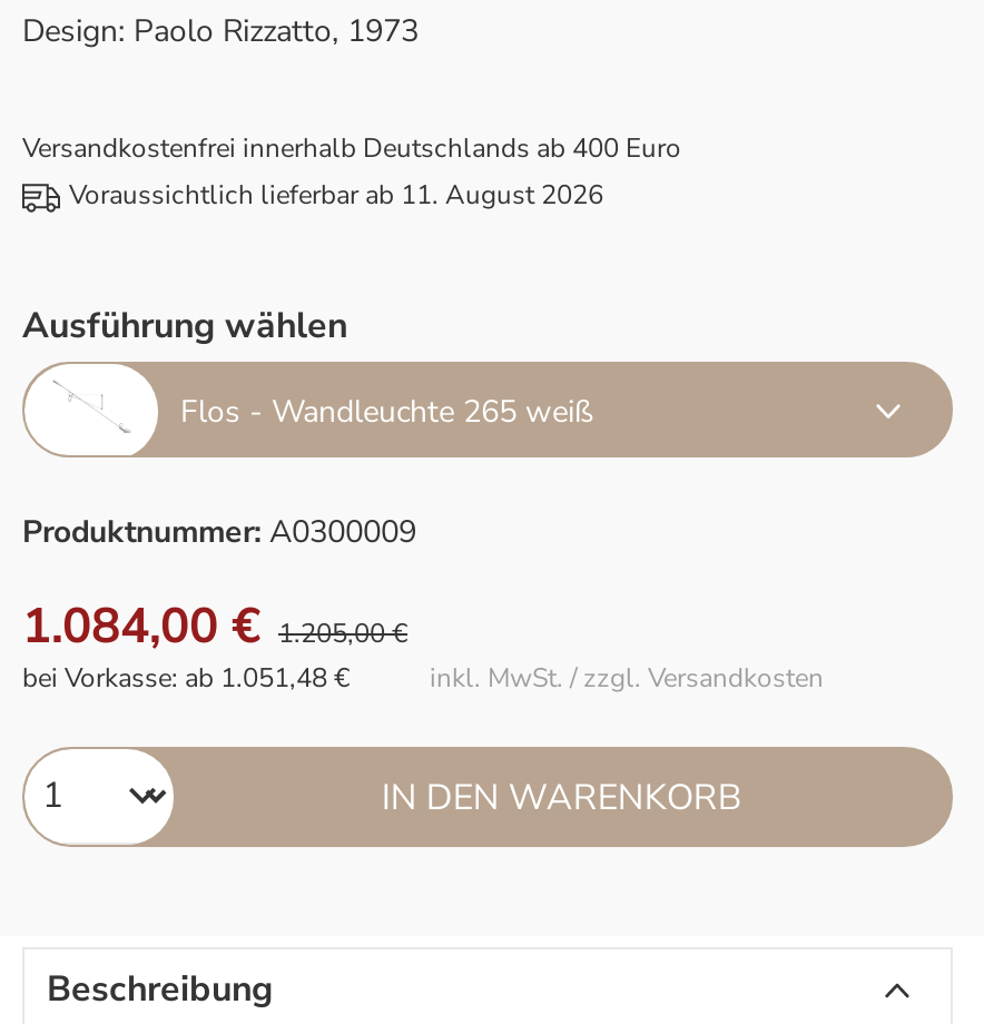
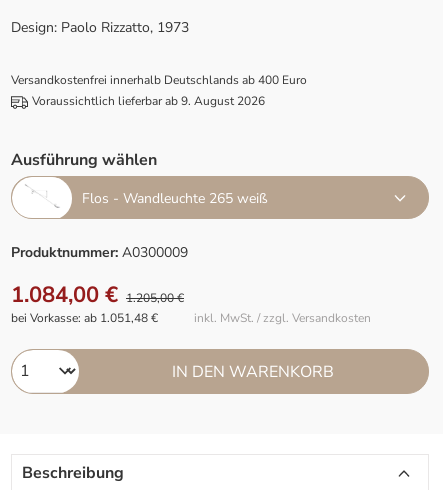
- Voraussichtlich lieferbar ab 11. August 2026
+ Voraussichtlich lieferbar ab 9. August 2026
